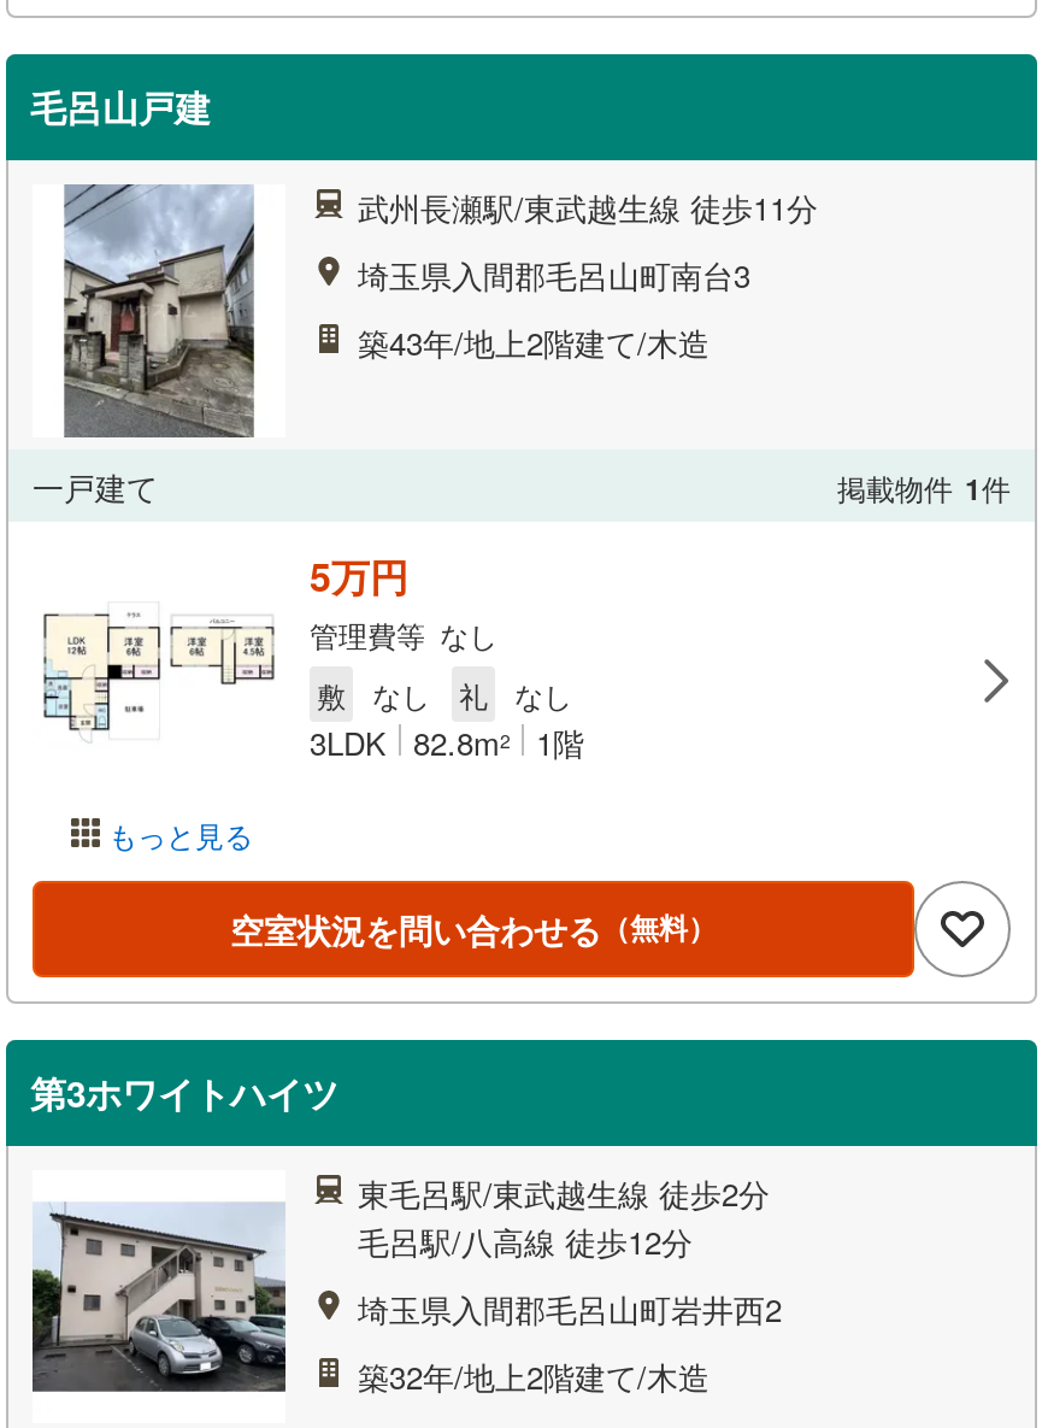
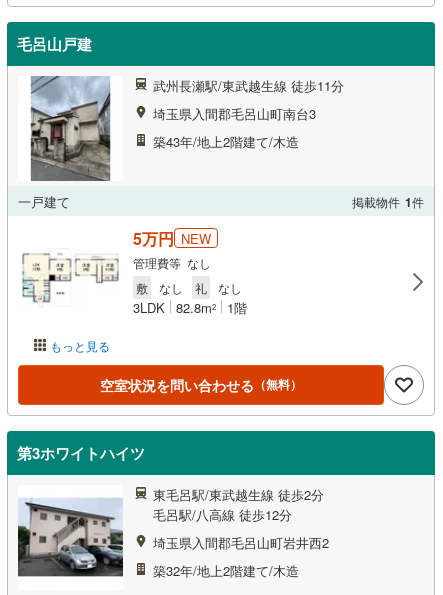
- 5万円
+ 5万円 NEW
